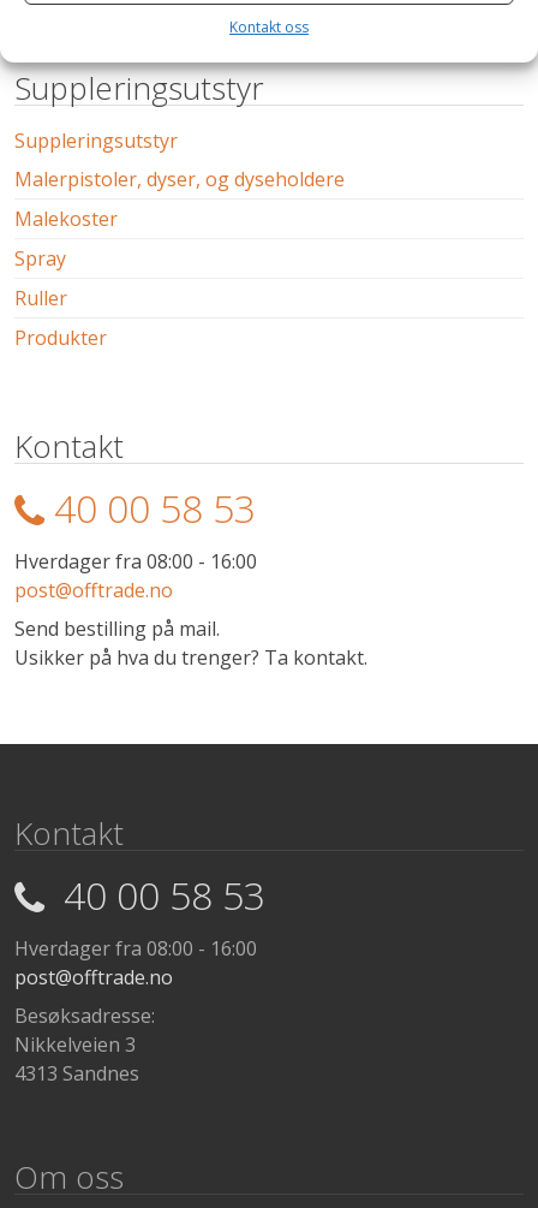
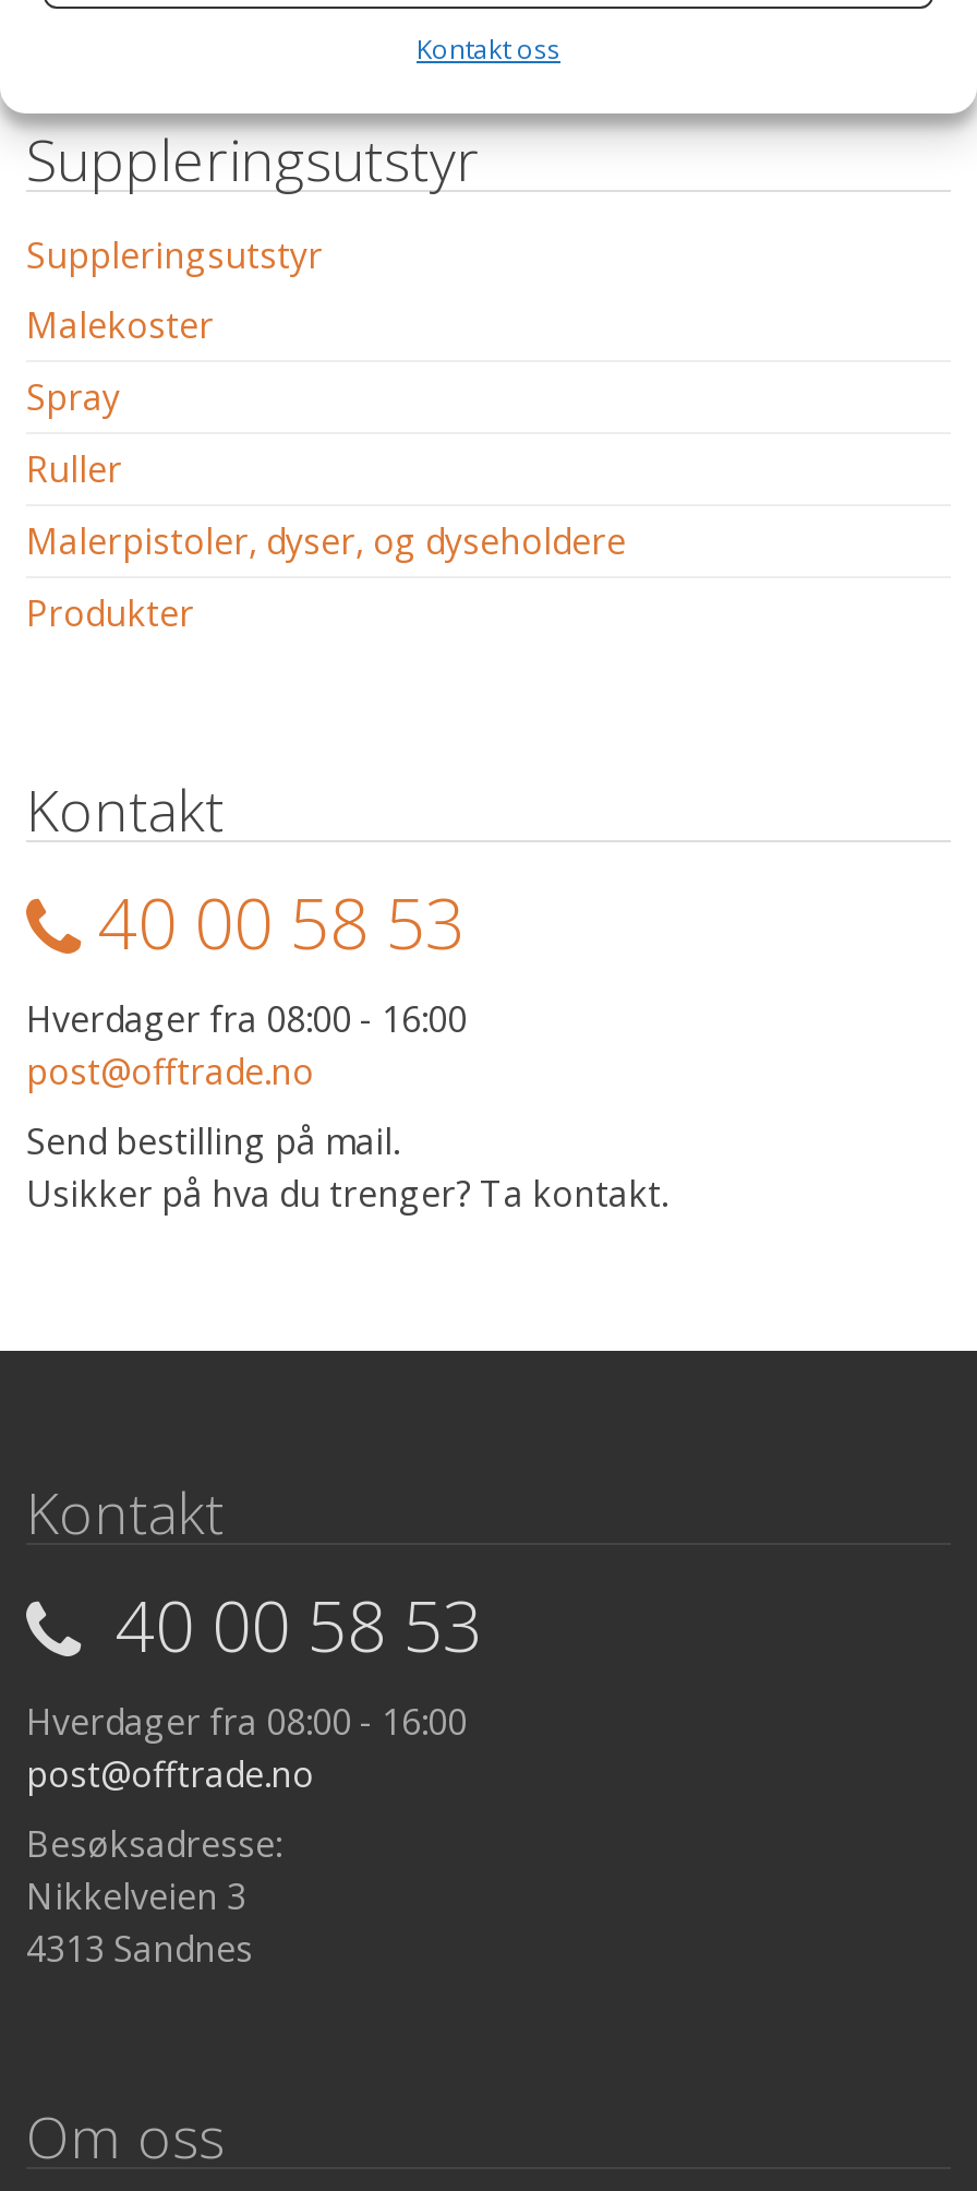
moved down: Malerpistoler, dyser, og dyseholdere

moved up: Malekoster | Spray | Ruller
